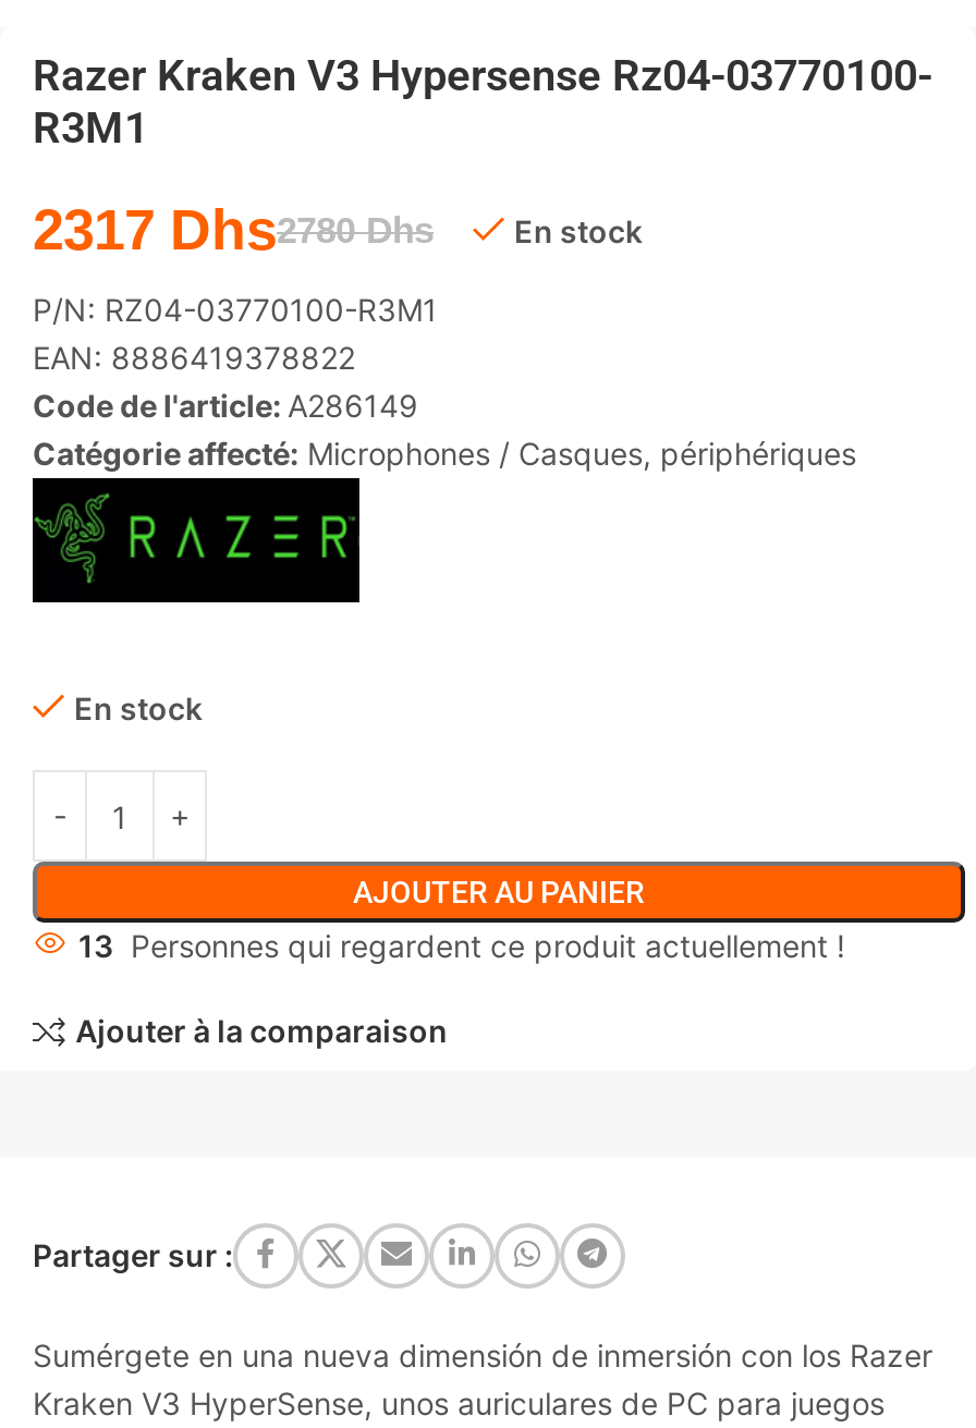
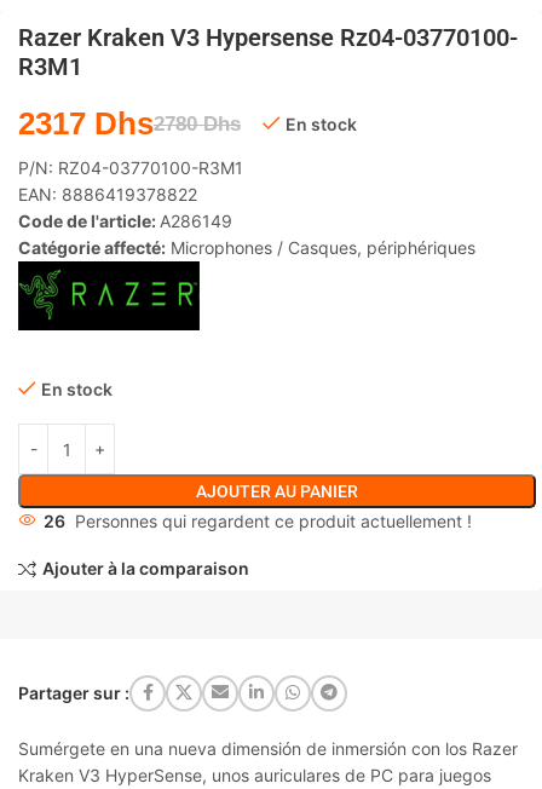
- 13 Personnes qui regardent ce produit actuellement !
+ 26 Personnes qui regardent ce produit actuellement !
